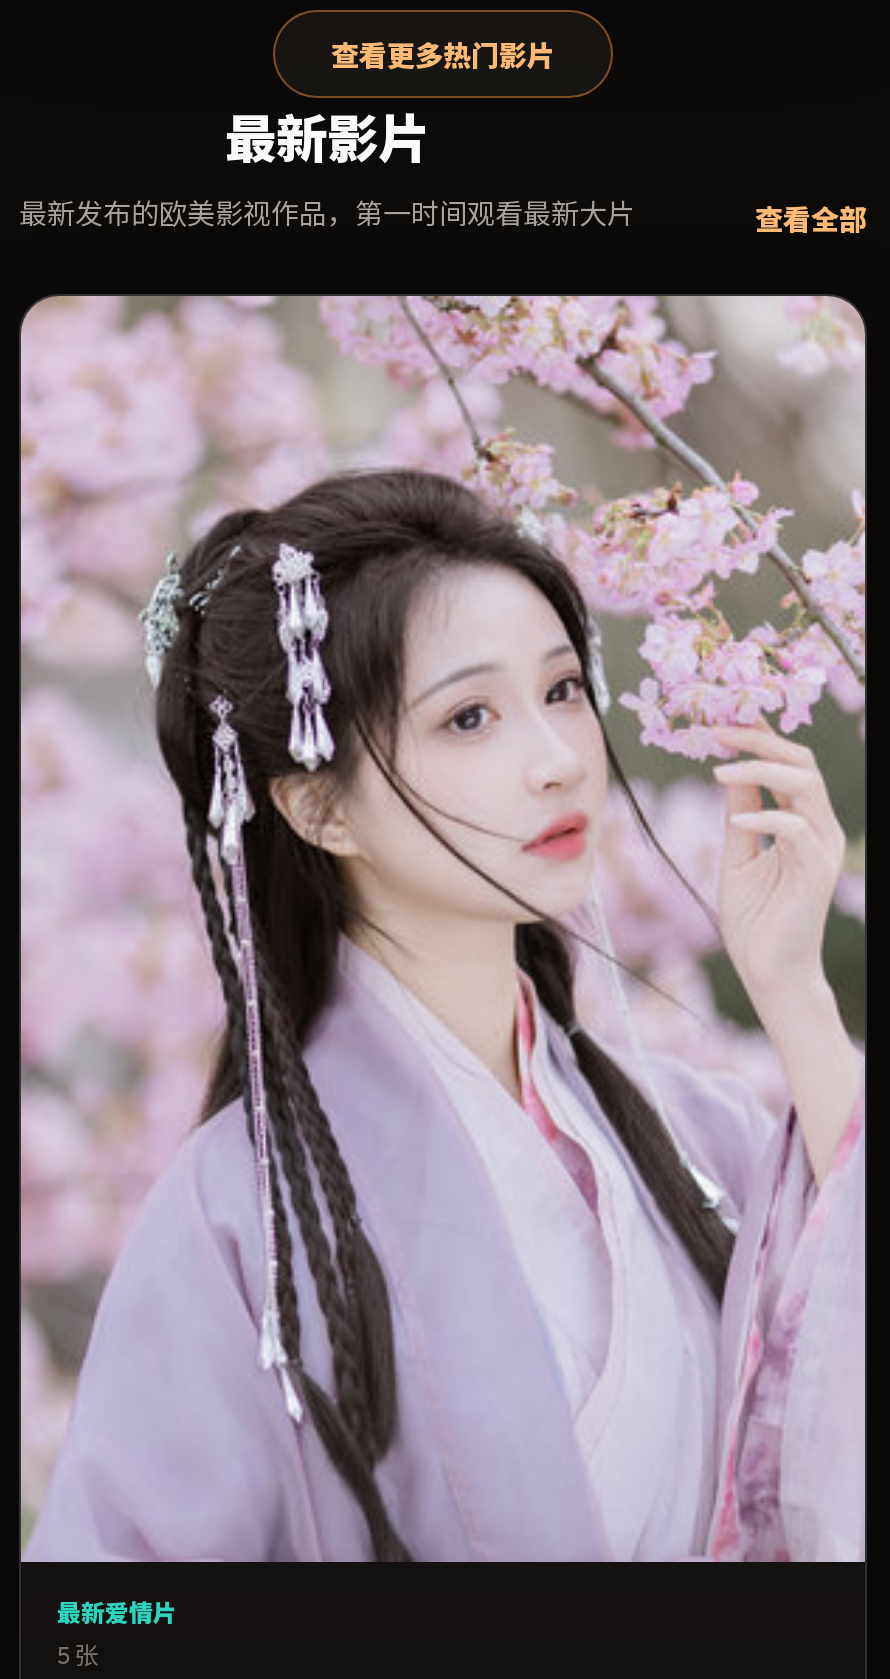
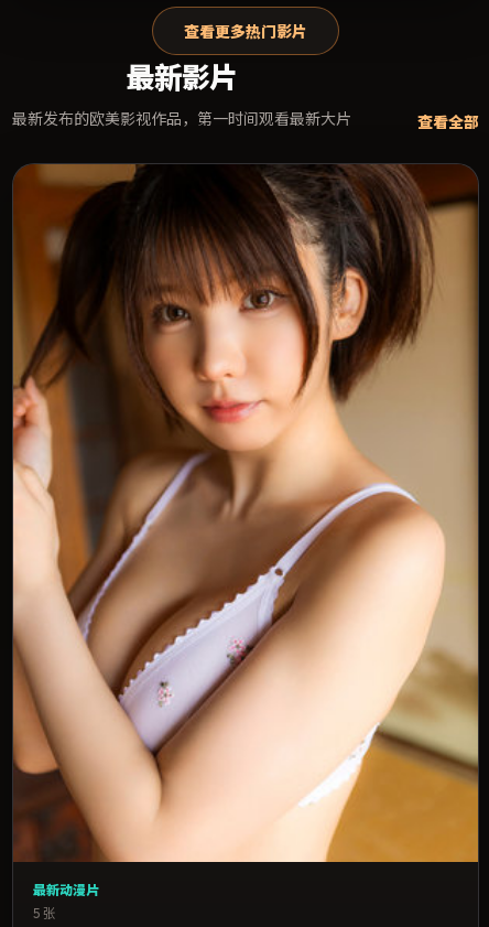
- [image]
- 最新爱情片
+ [image]
+ 最新动漫片
